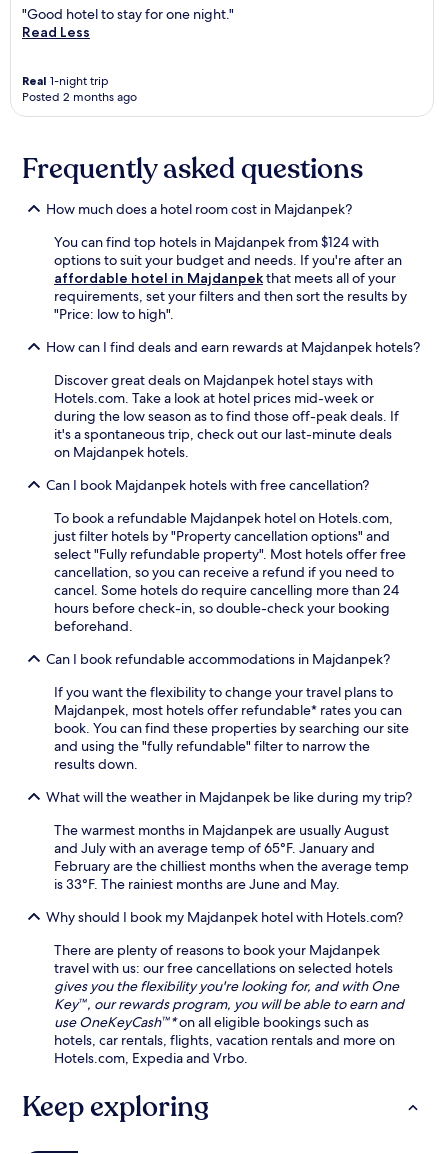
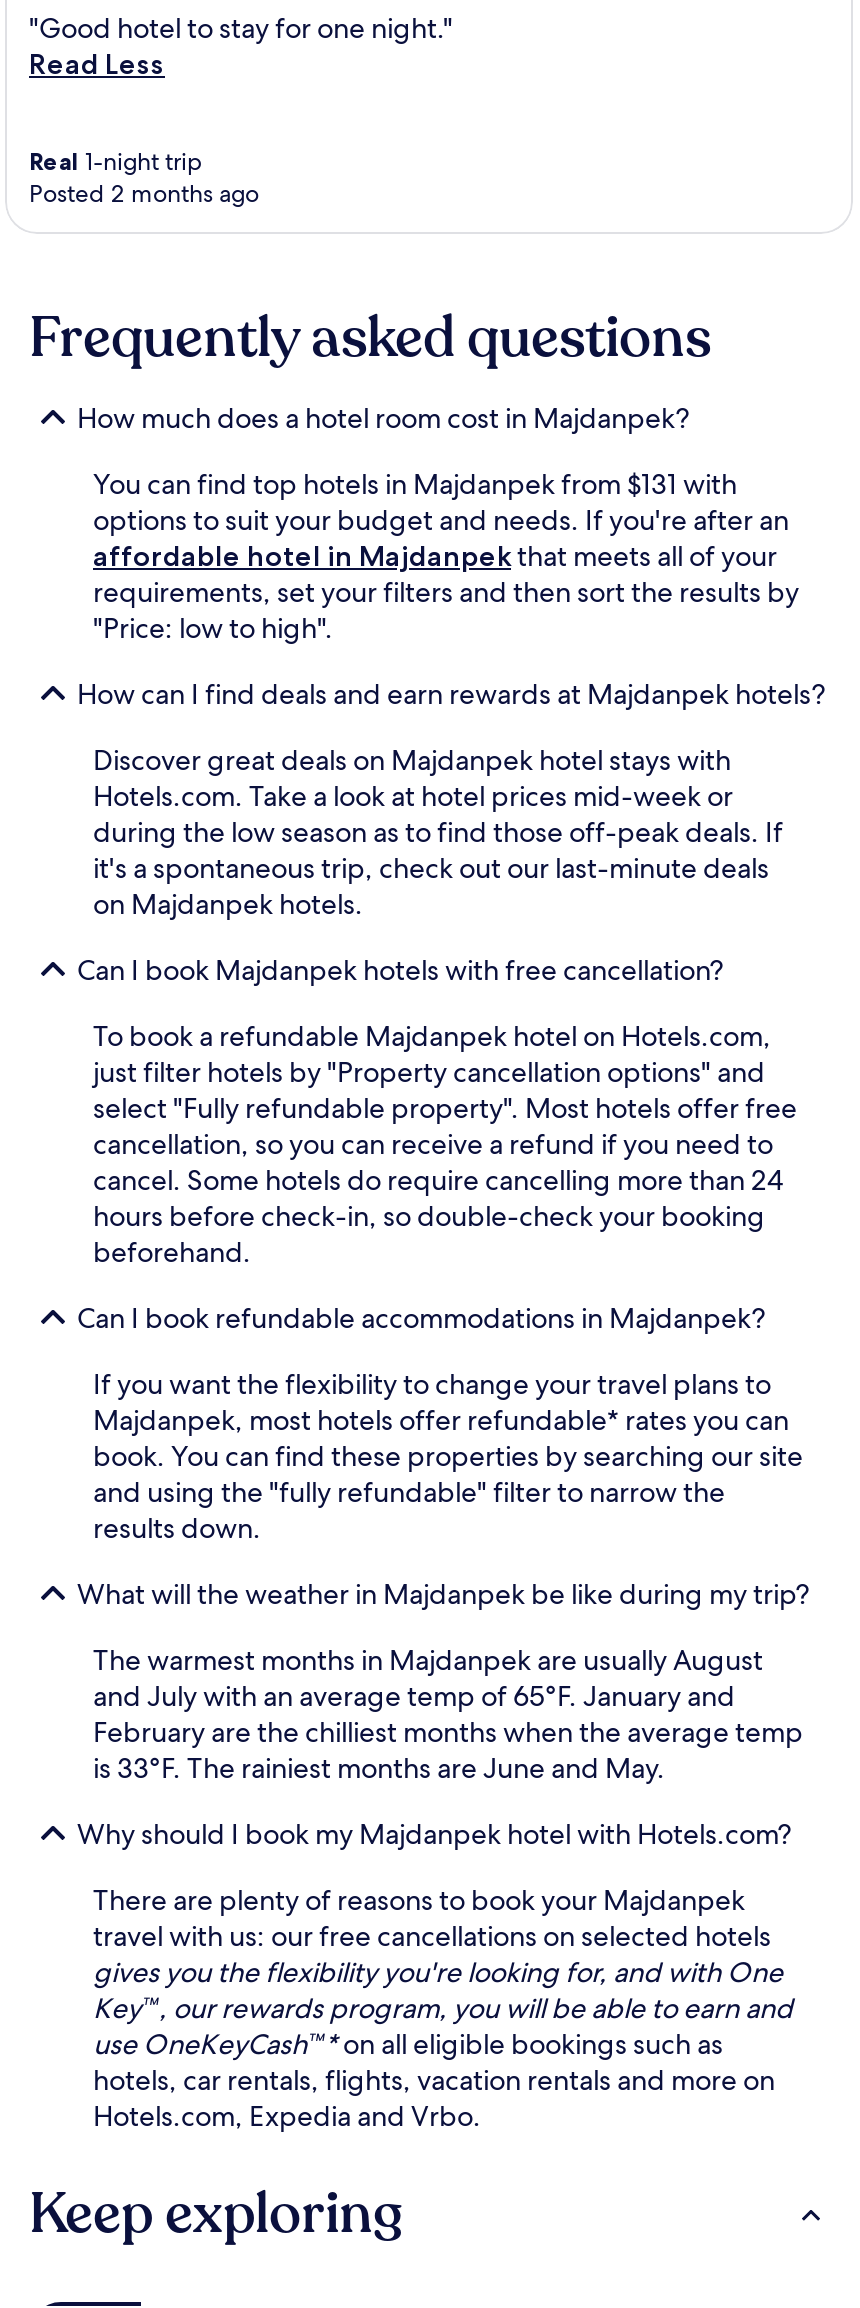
- You can find top hotels in Majdanpek from $124 with
+ You can find top hotels in Majdanpek from $131 with
